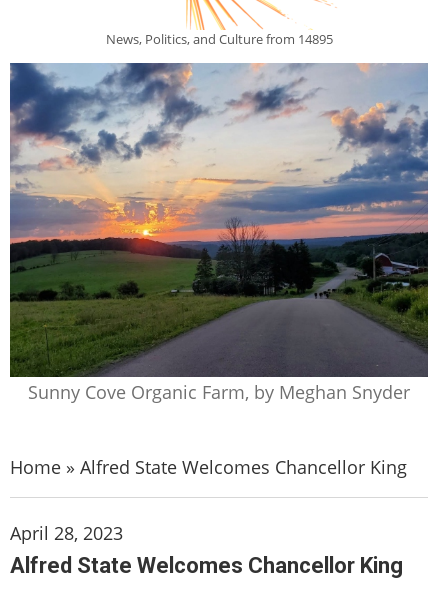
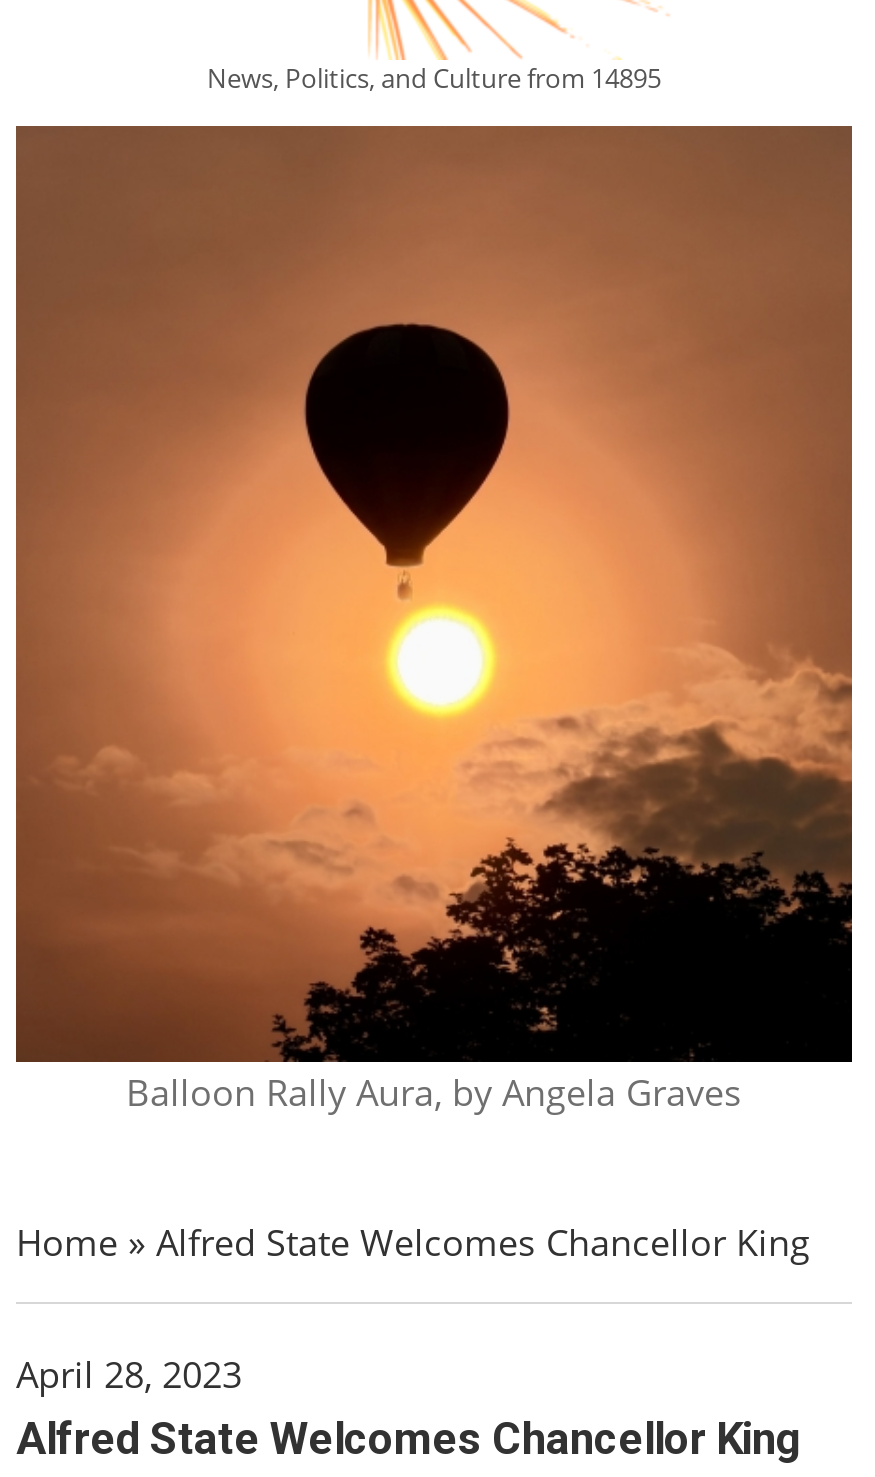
- [image]
- Sunny Cove Organic Farm, by Meghan Snyder
+ [image]
+ Balloon Rally Aura, by Angela Graves
